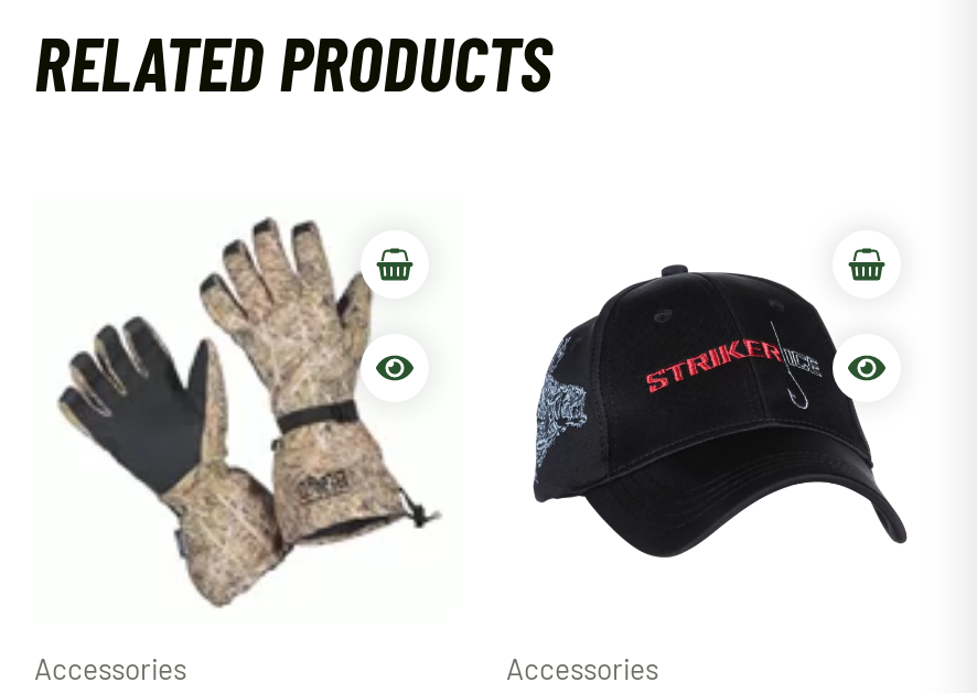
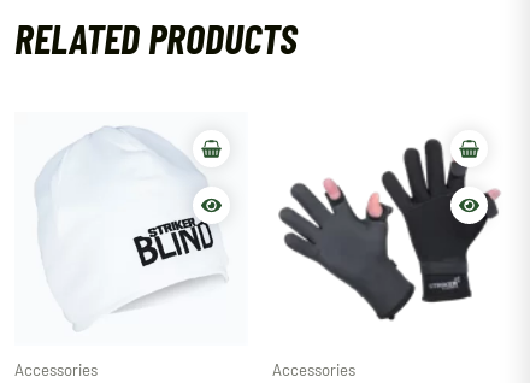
- [image]
+ [image]

- [image]
+ [image]
